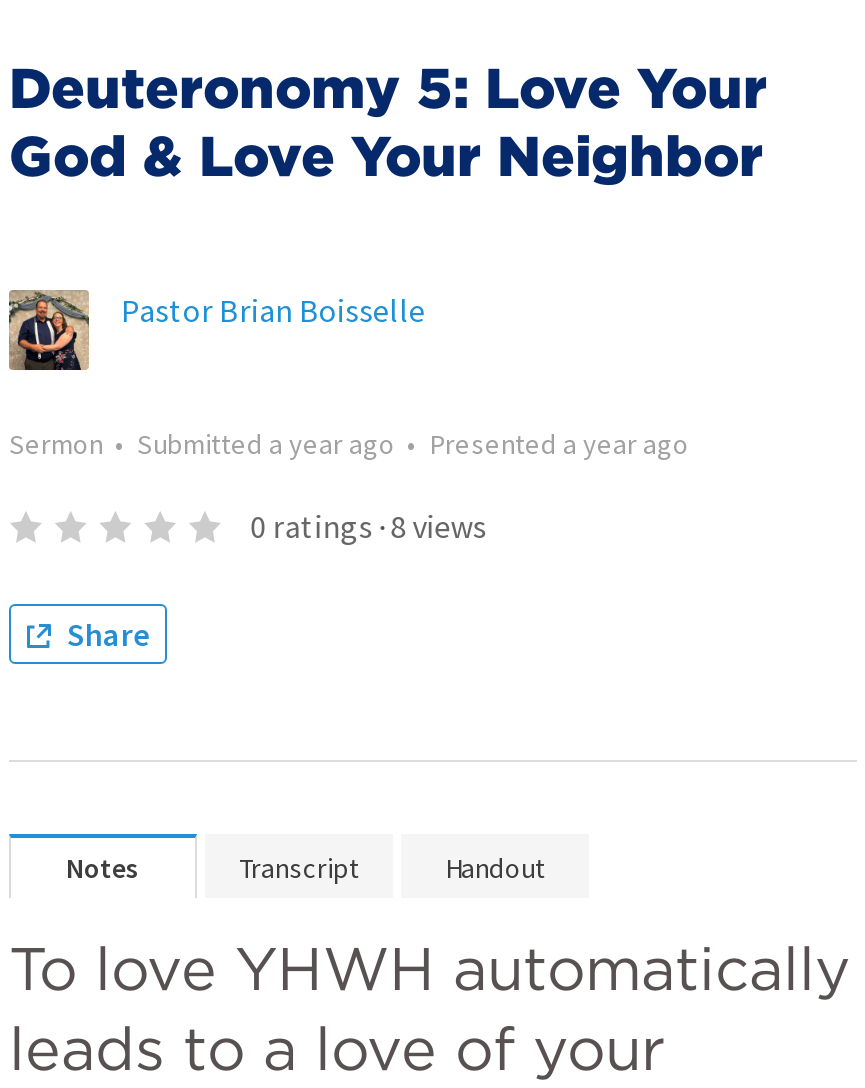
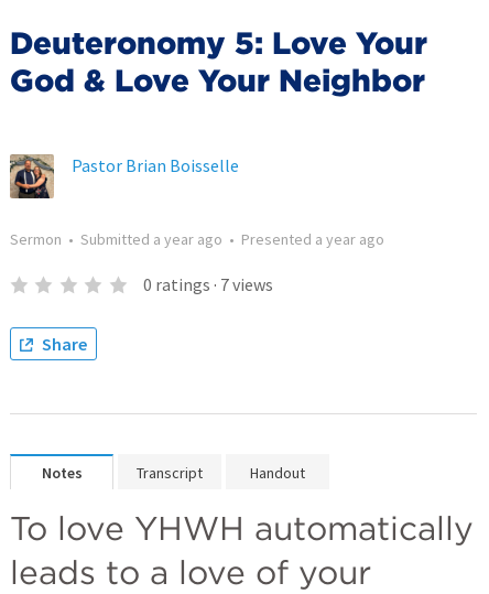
- 0 ratings · 8 views
+ 0 ratings · 7 views
